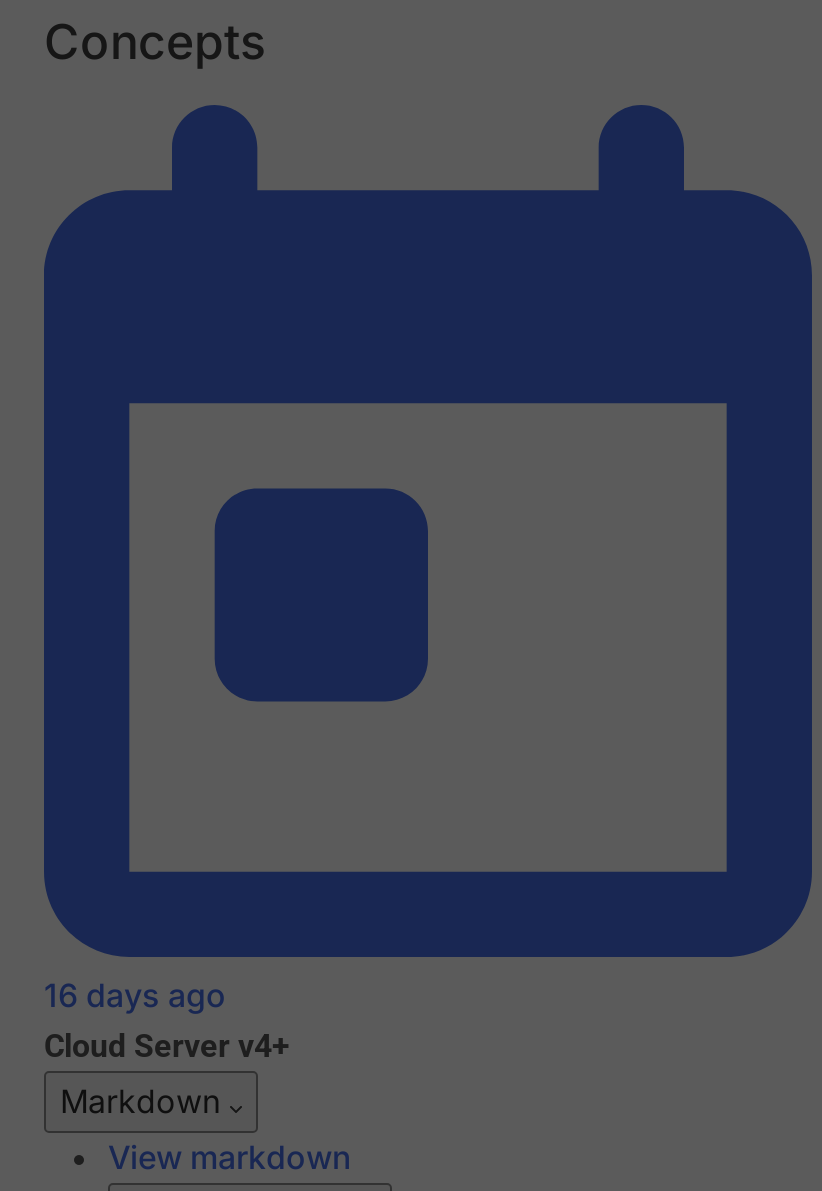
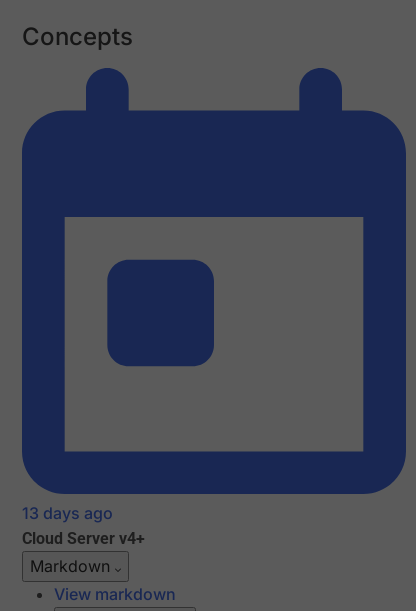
- 16 days ago
+ 13 days ago
